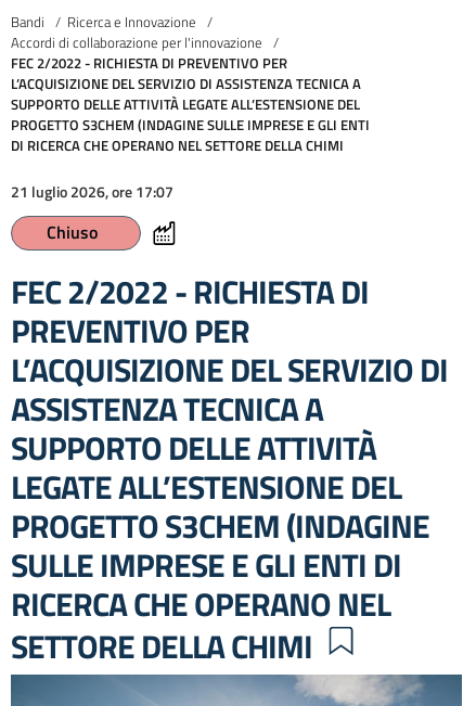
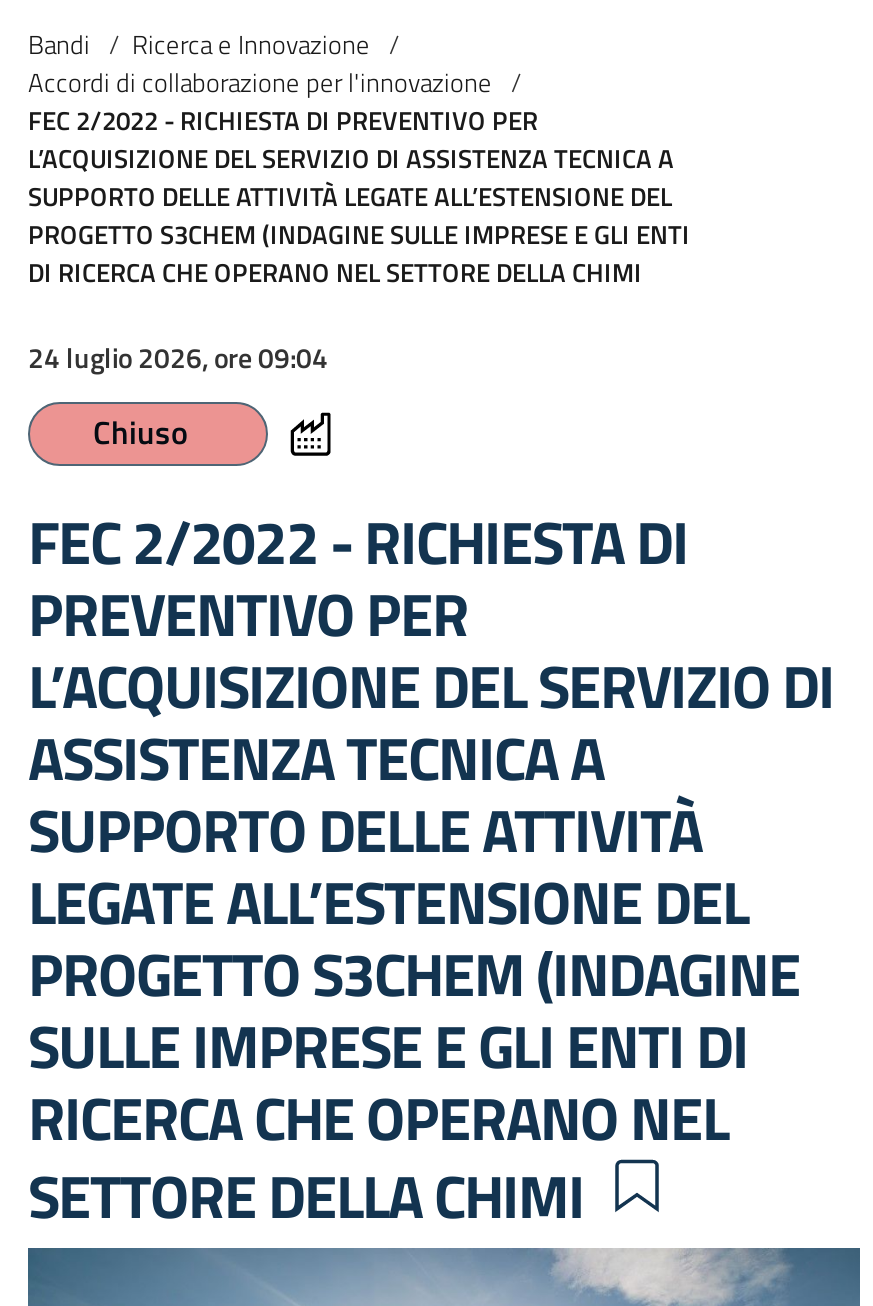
- 21 luglio 2026, ore 17:07
+ 24 luglio 2026, ore 09:04
